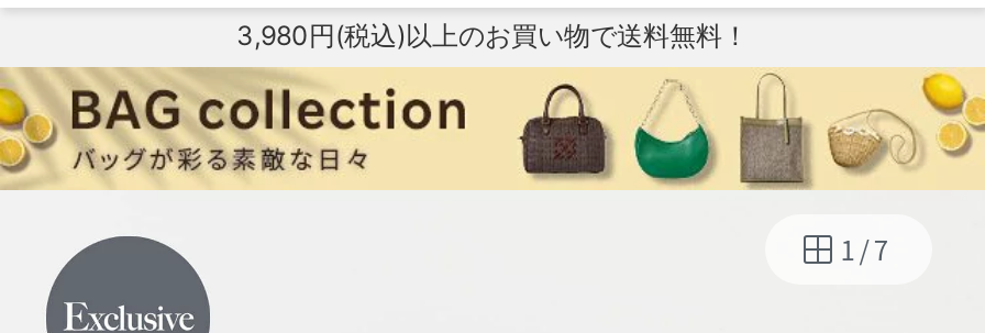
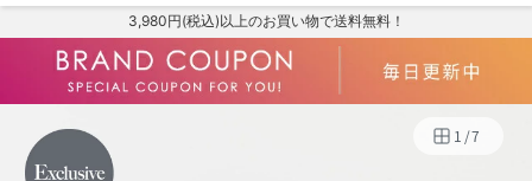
- [image]
+ [image]
